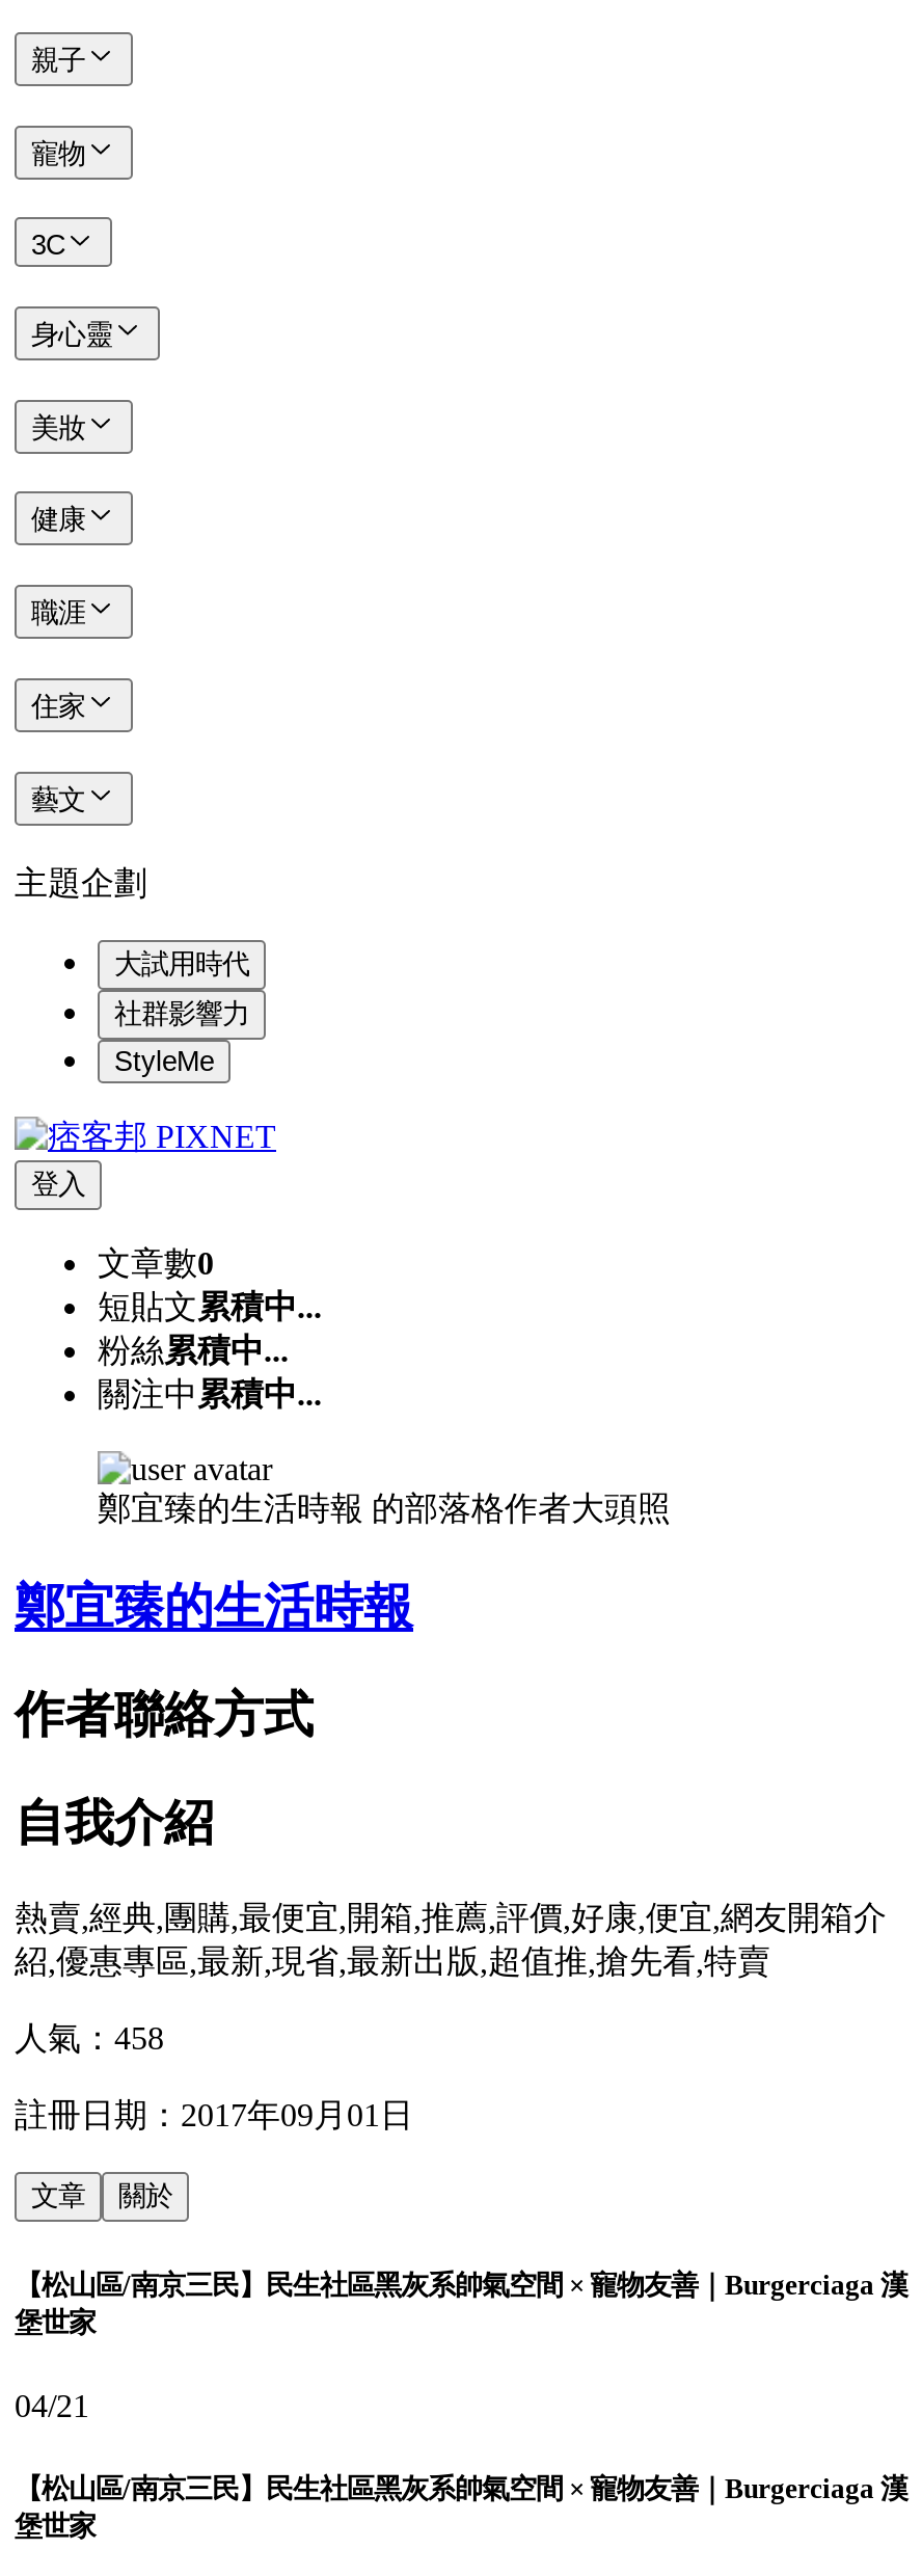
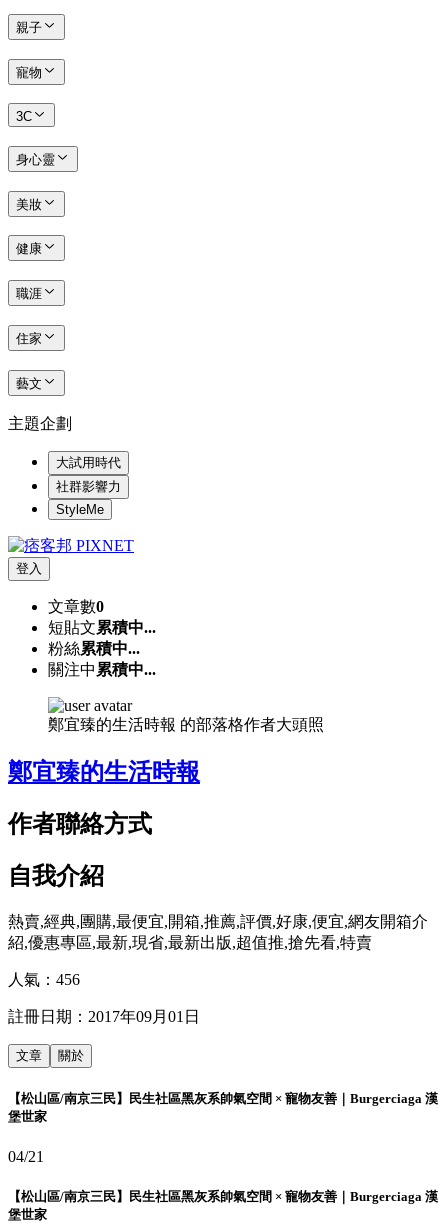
- 人氣：458
+ 人氣：456
